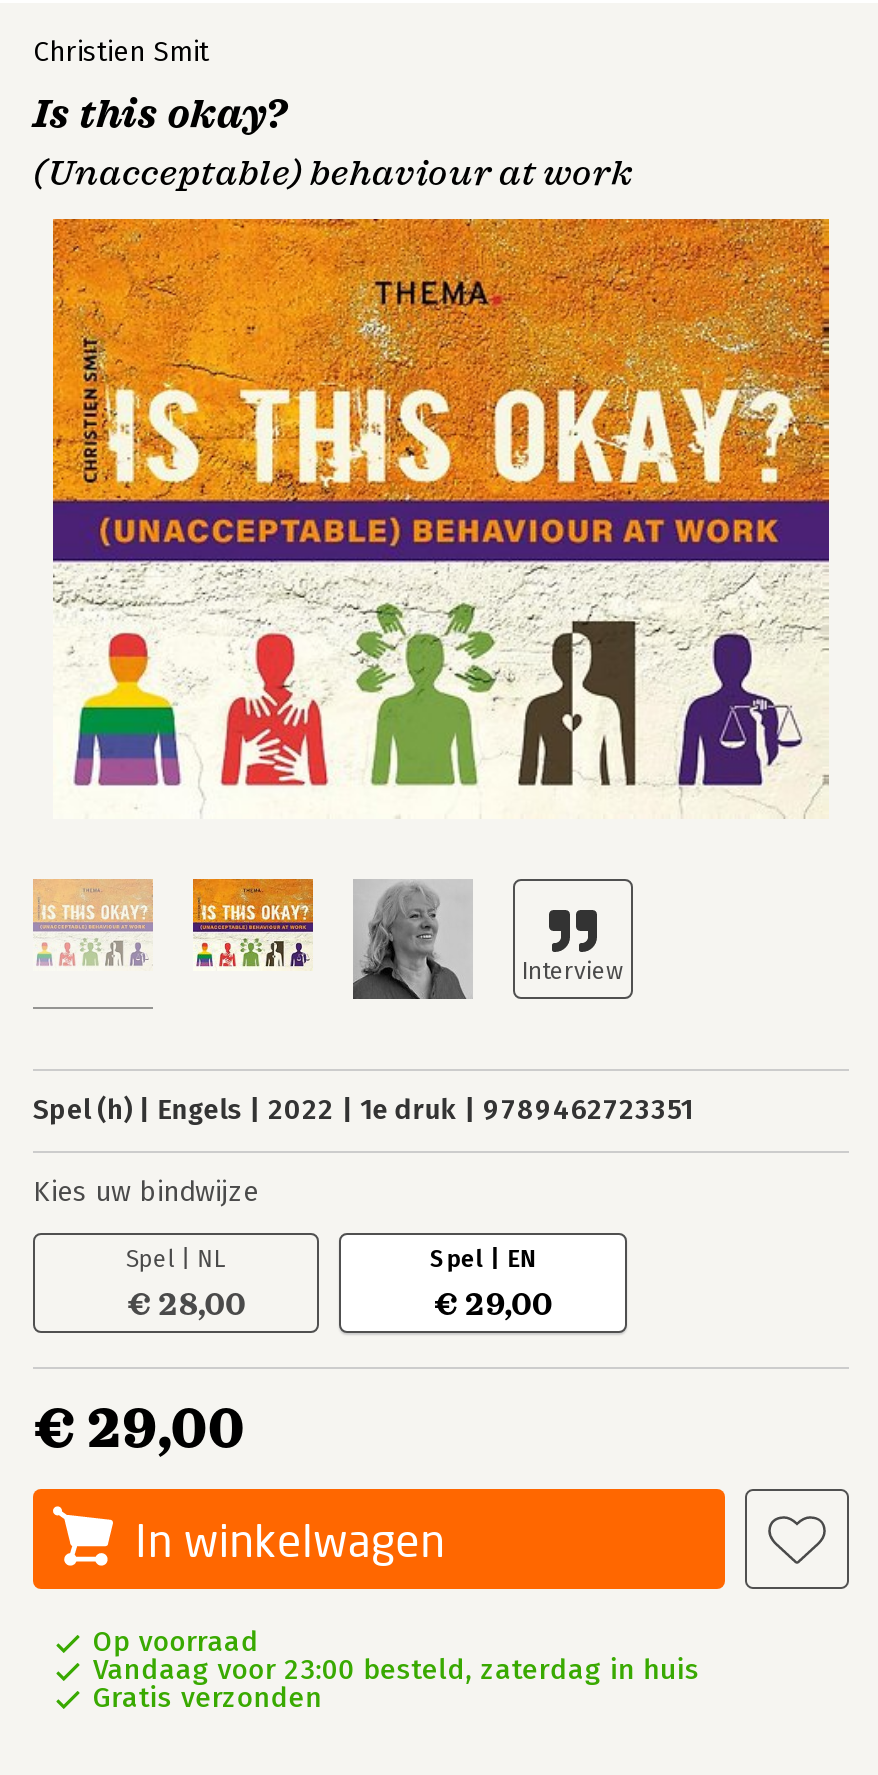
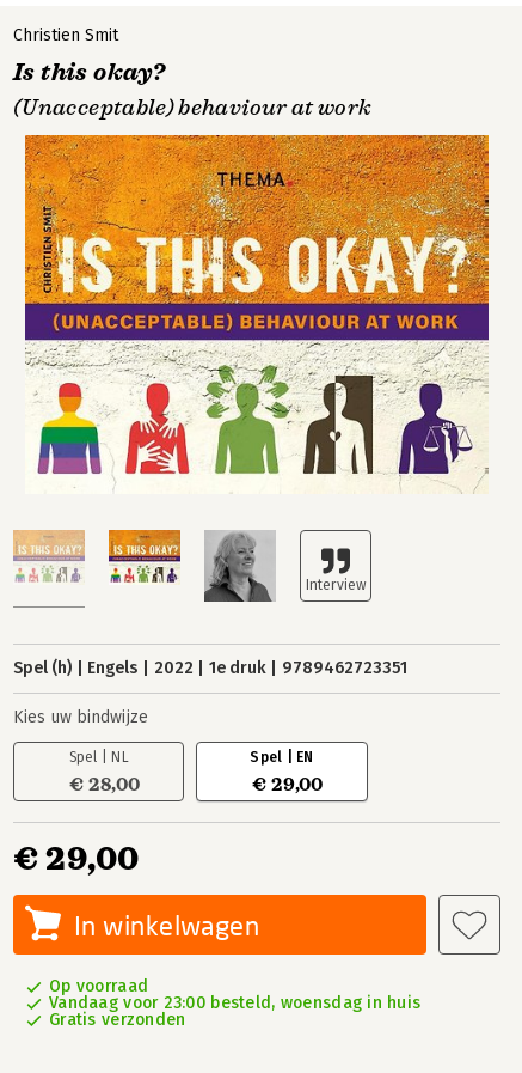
- Vandaag voor 23:00 besteld, zaterdag in huis
+ Vandaag voor 23:00 besteld, woensdag in huis
